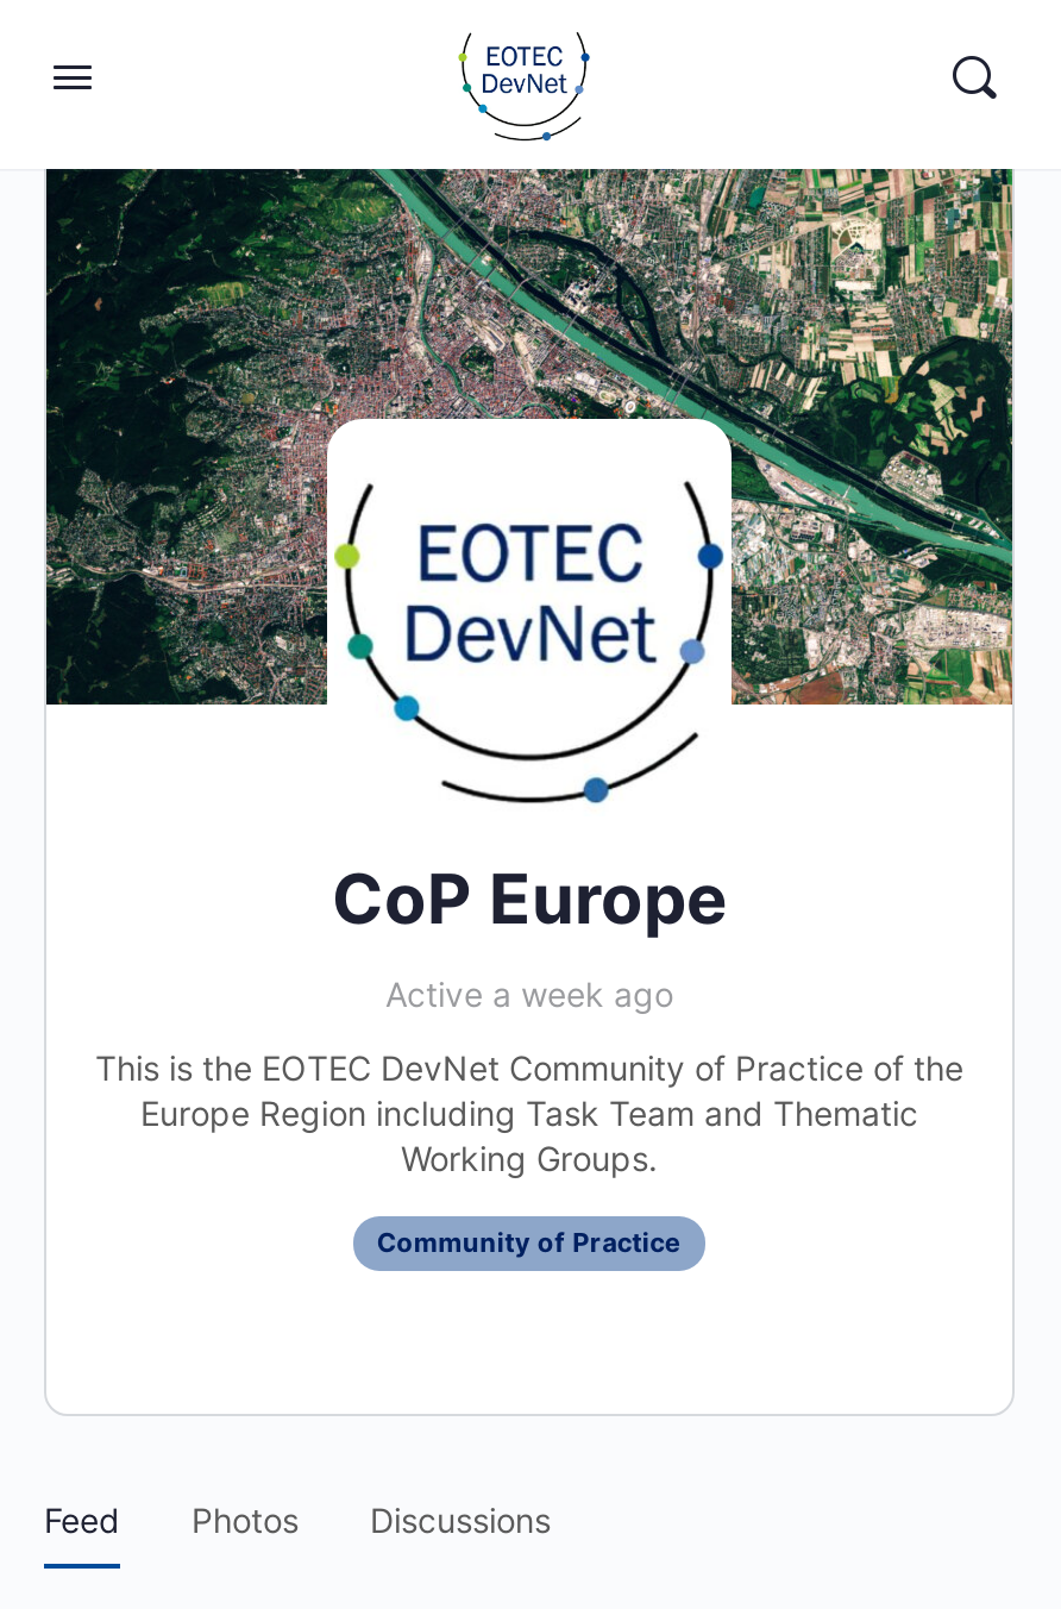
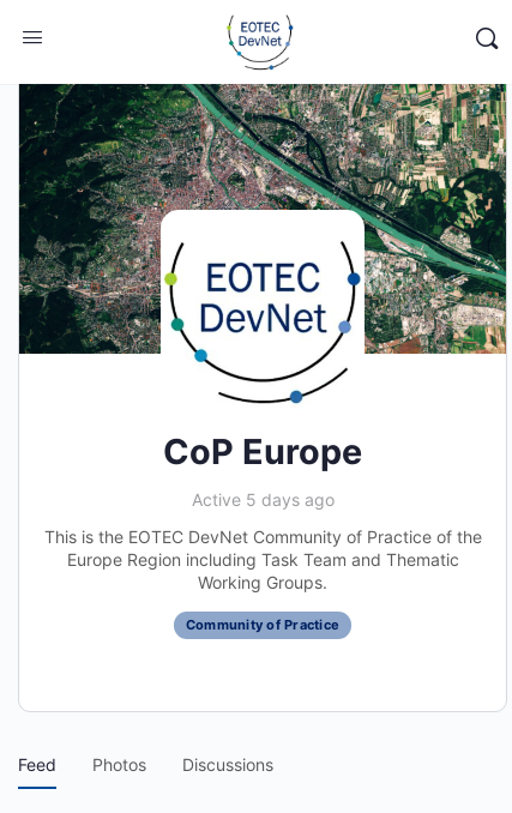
- Active a week ago
+ Active 5 days ago
